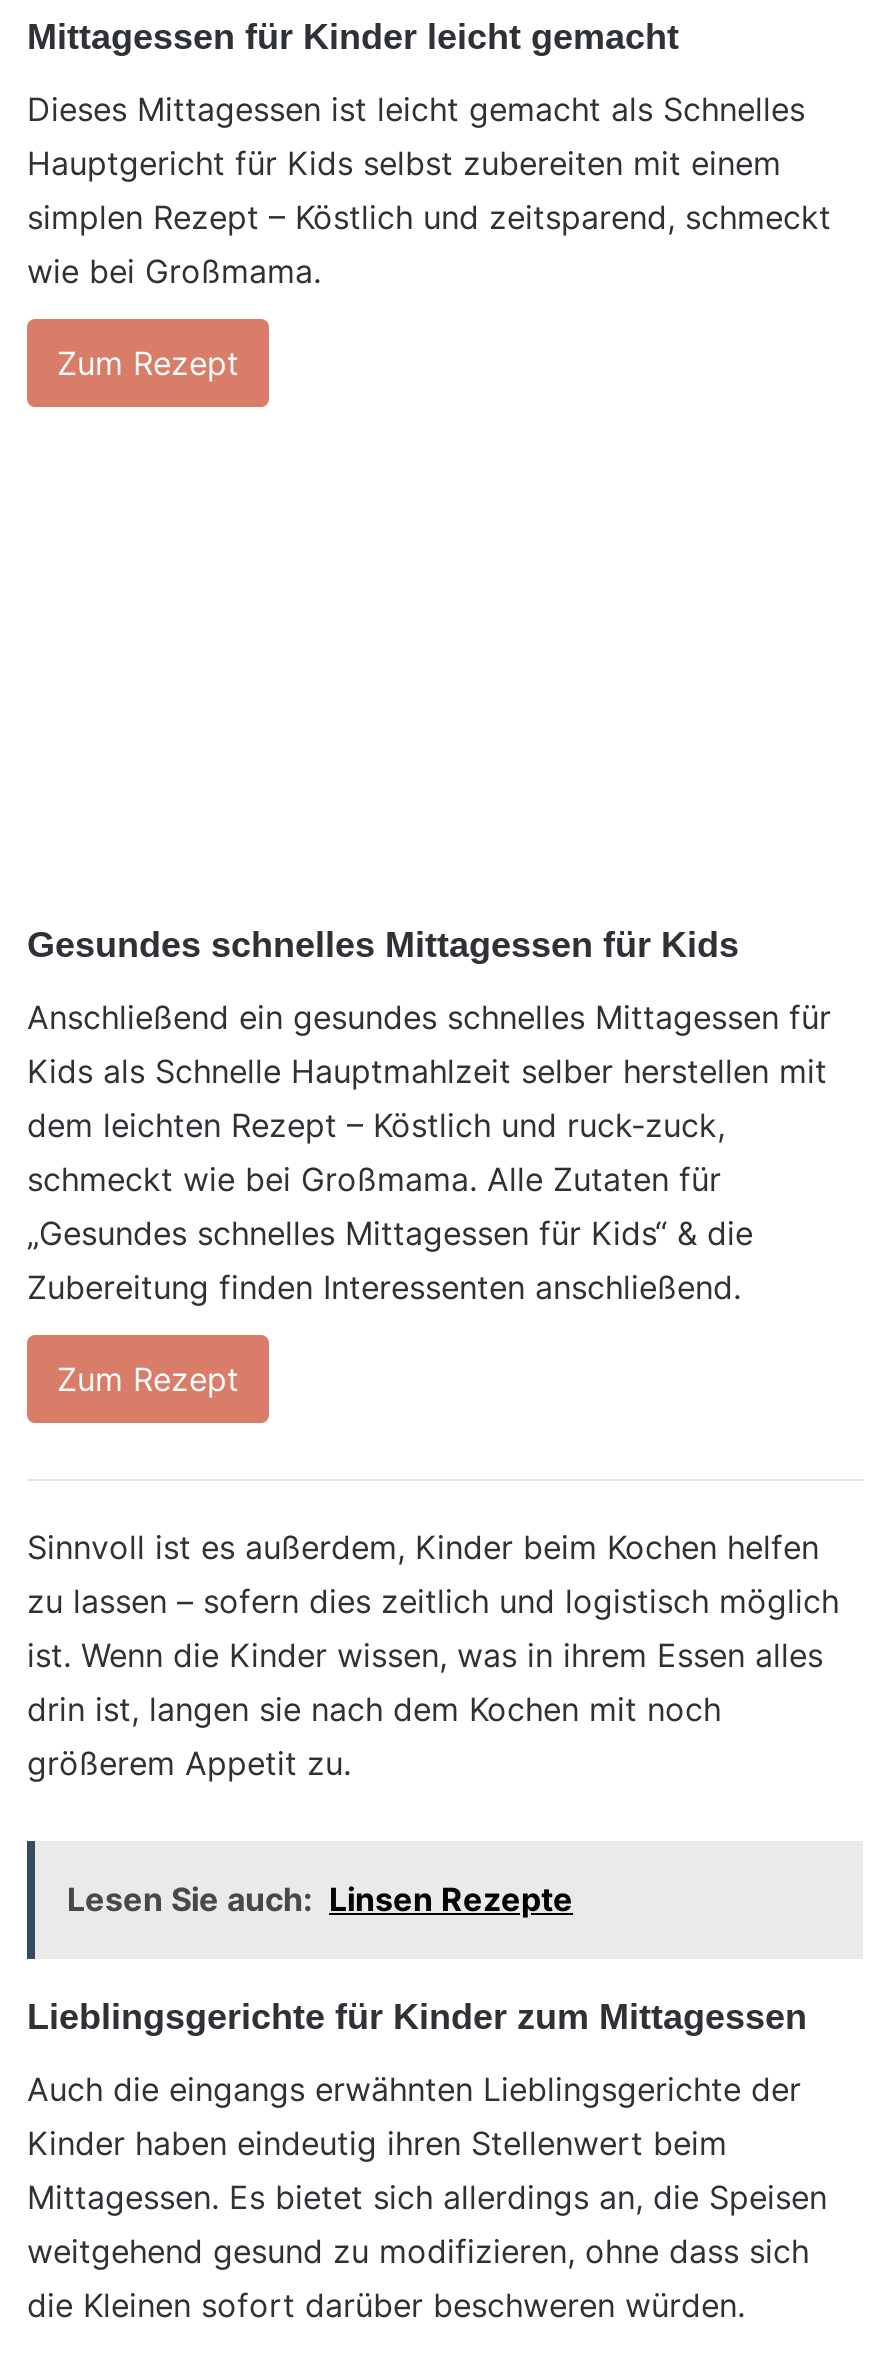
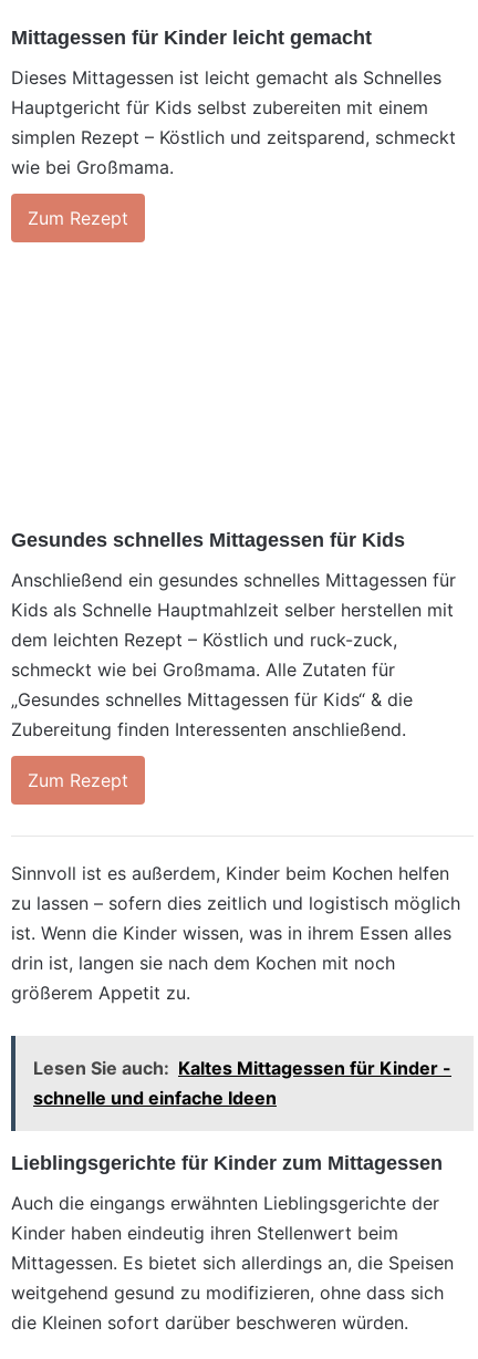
- Lesen Sie auch: Linsen Rezepte
+ Lesen Sie auch: Kaltes Mittagessen für Kinder -
+ schnelle und einfache Ideen
